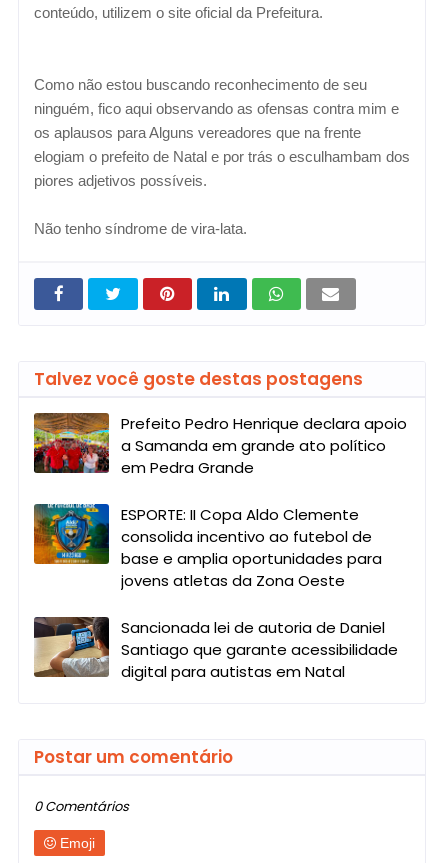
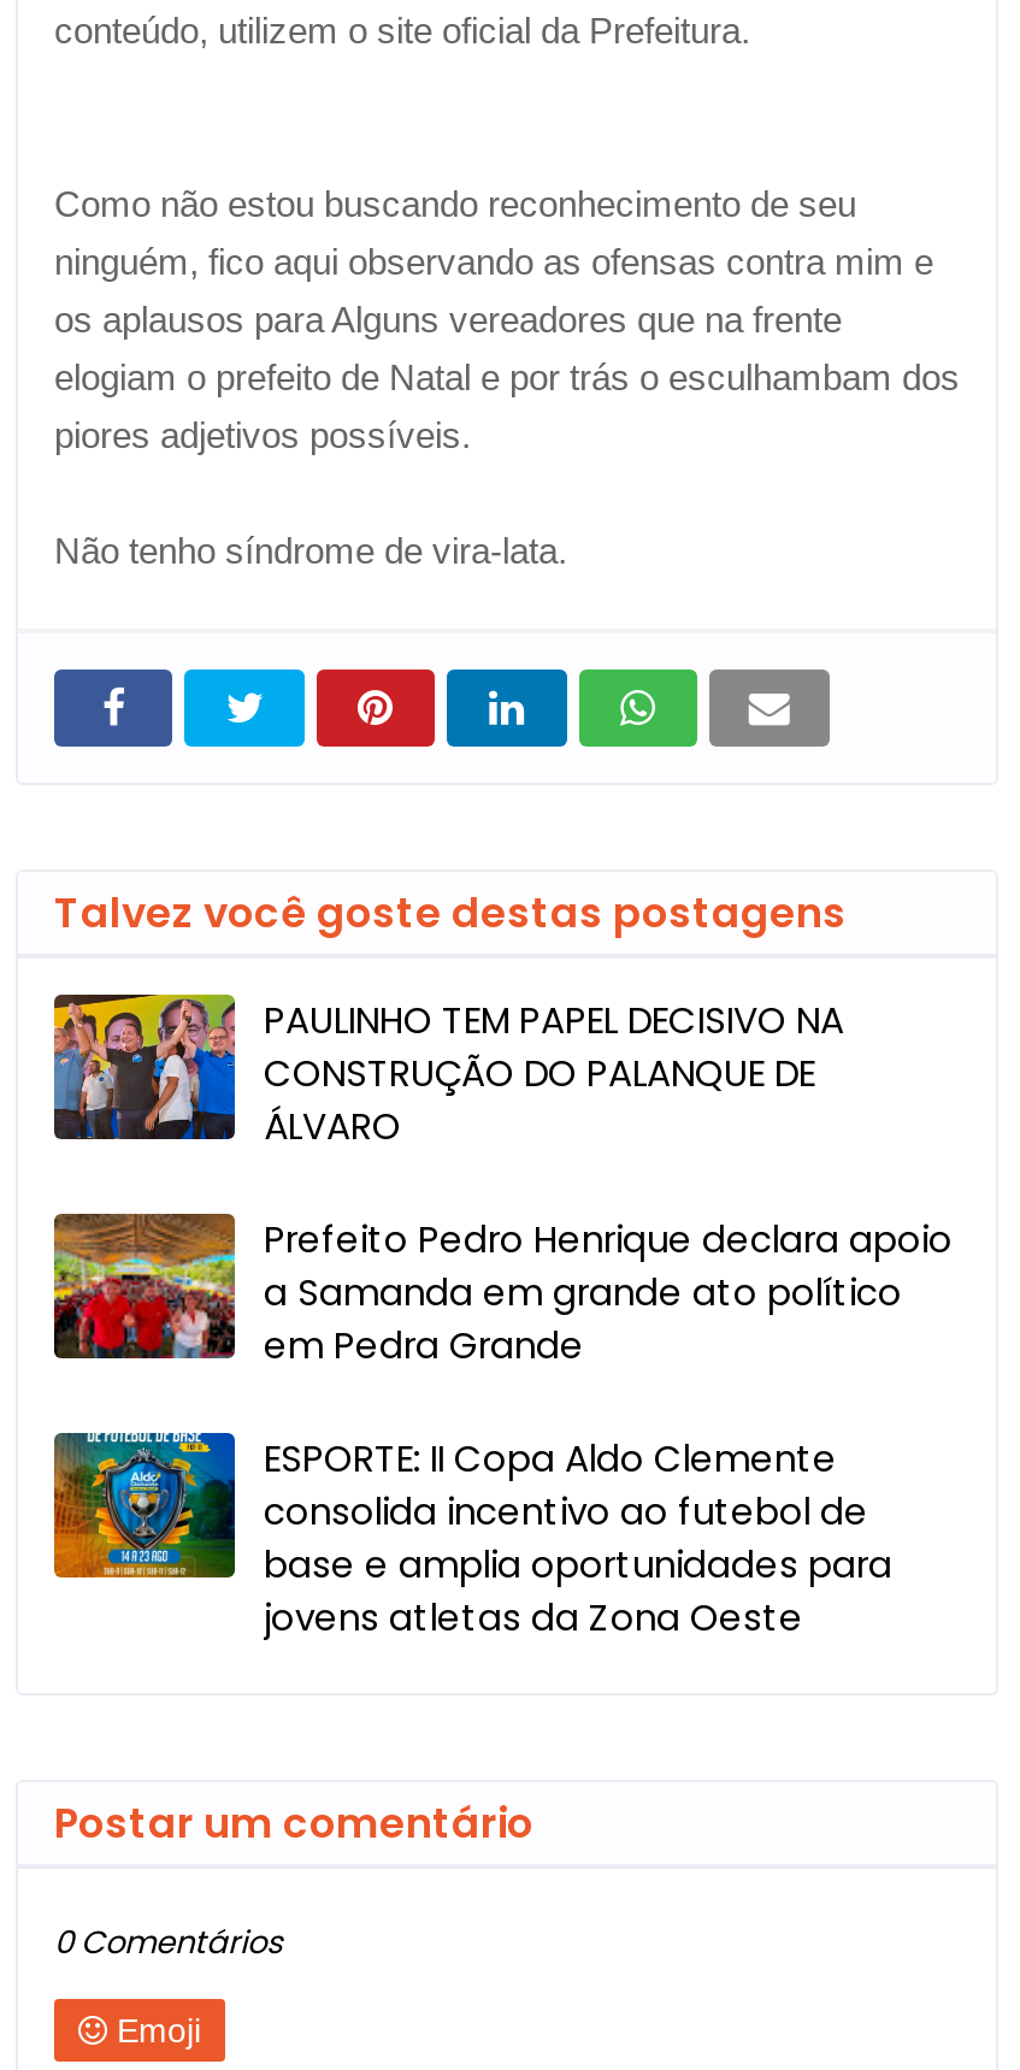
+ [image]
+ PAULINHO TEM PAPEL DECISIVO NA
+ CONSTRUÇÃO DO PALANQUE DE
+ ÁLVARO

moved down: [image] | Prefeito Pedro Henrique declara apoio | a Samanda em grande ato político | em Pedra Grande | ESPORTE: II Copa Aldo Clemente | consolida incentivo ao futebol de | base e amplia oportunidades para | jovens atletas da Zona Oeste

- [image]
- Sancionada lei de autoria de Daniel
- Santiago que garante acessibilidade
- digital para autistas em Natal
